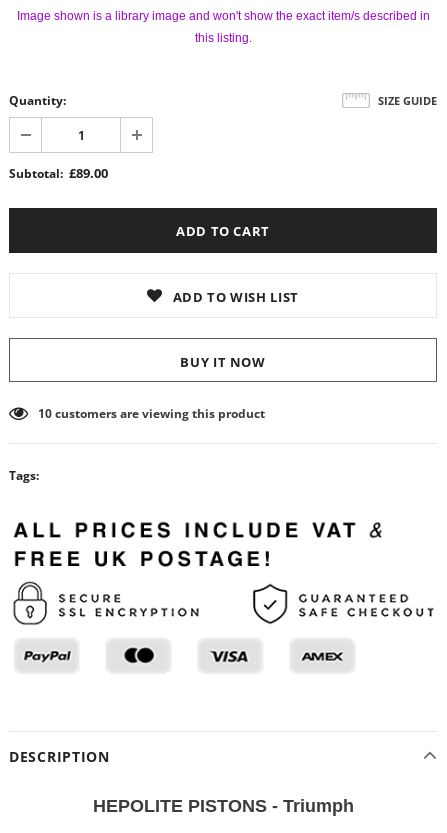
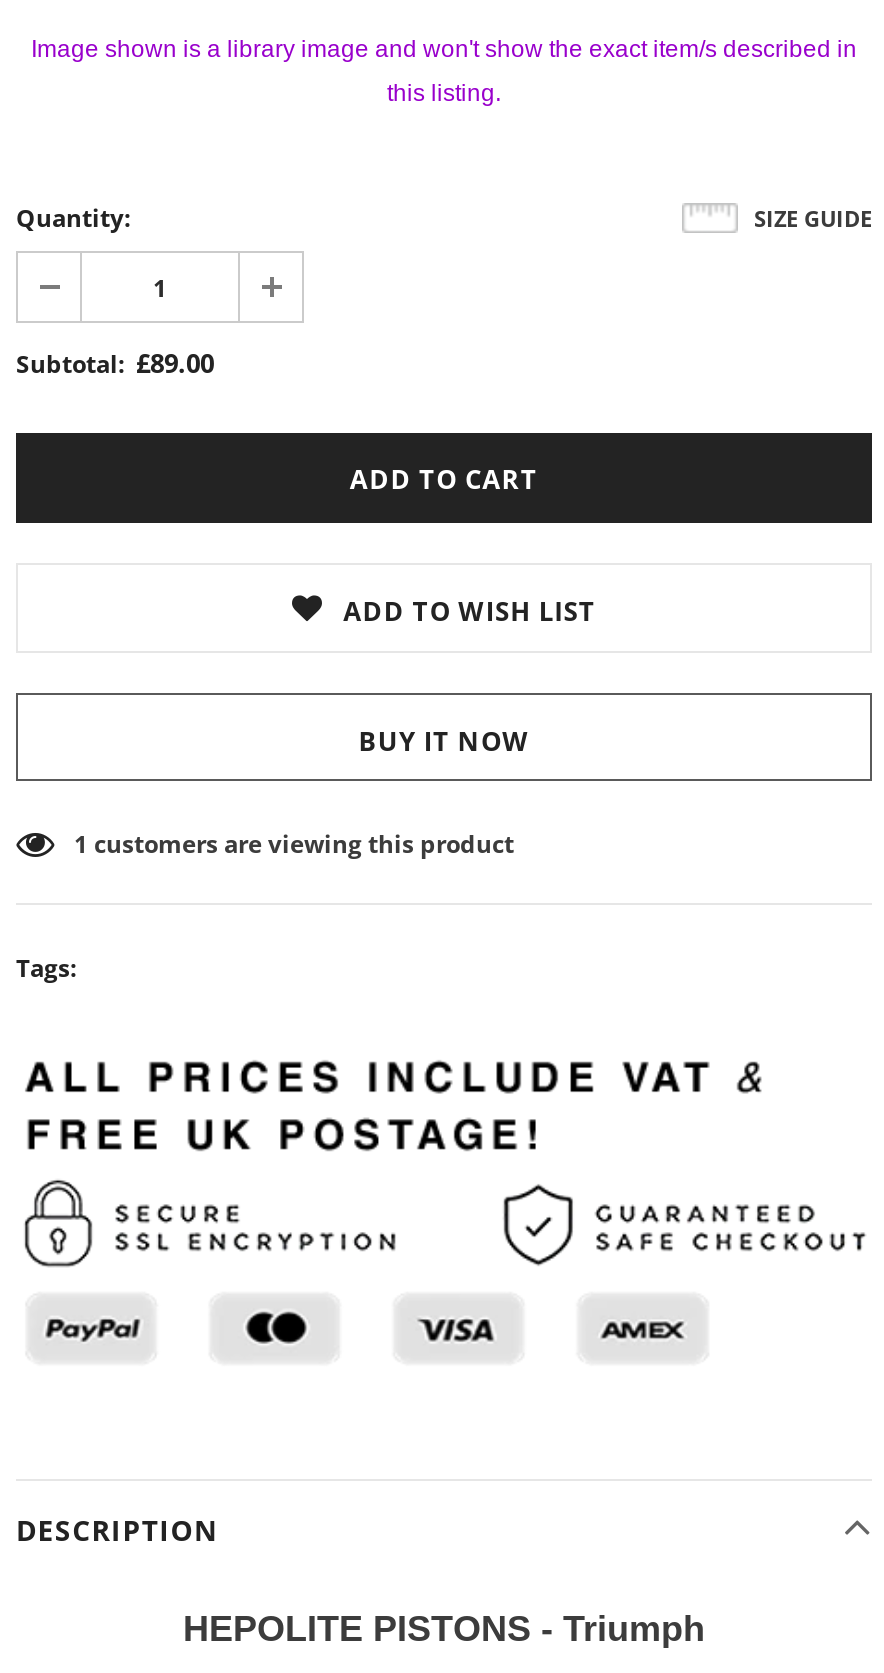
- 10 customers are viewing this product
+ 1 customers are viewing this product
